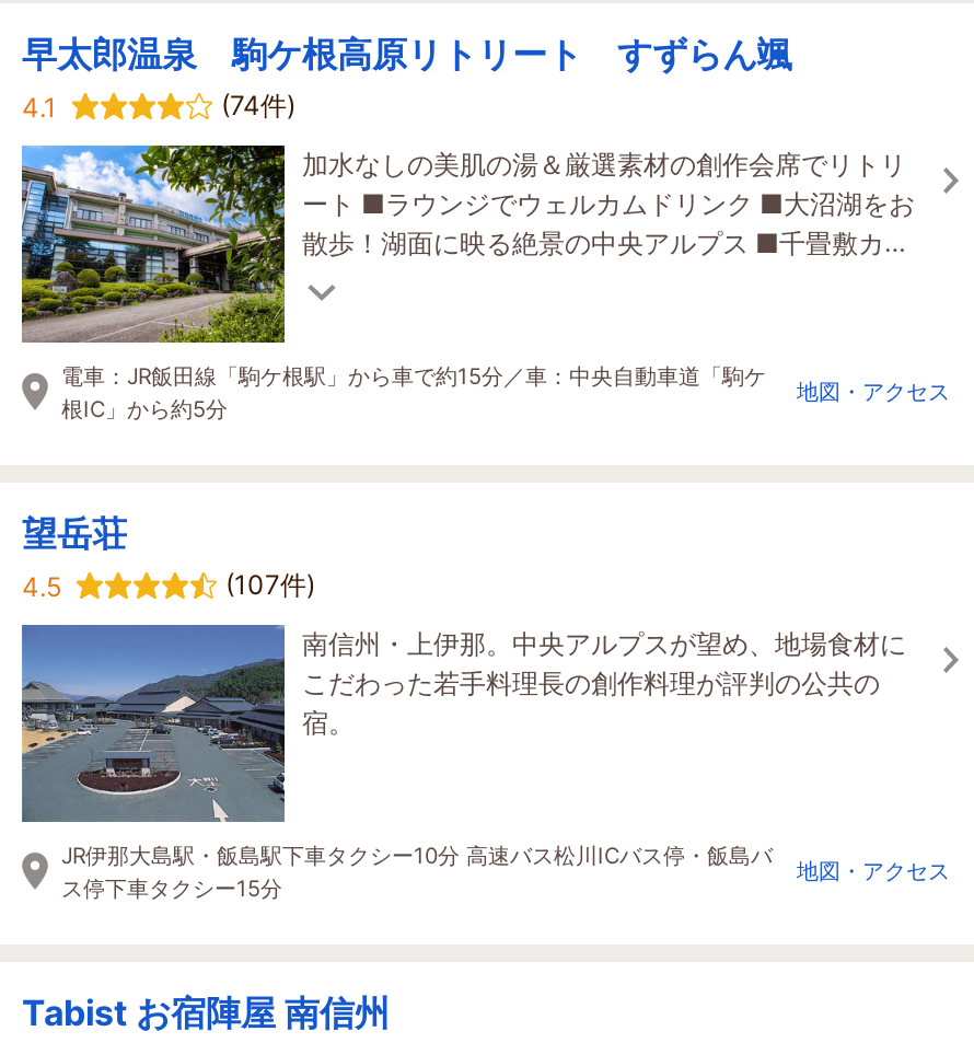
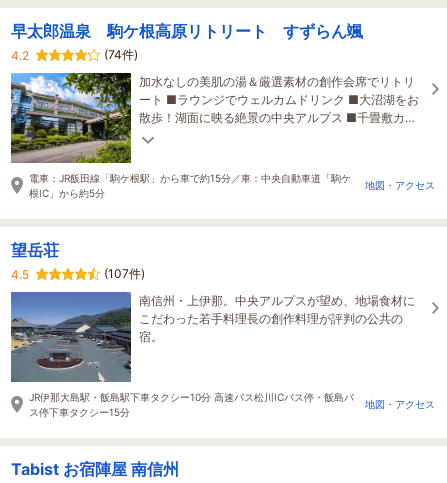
- 4.1
+ 4.2
